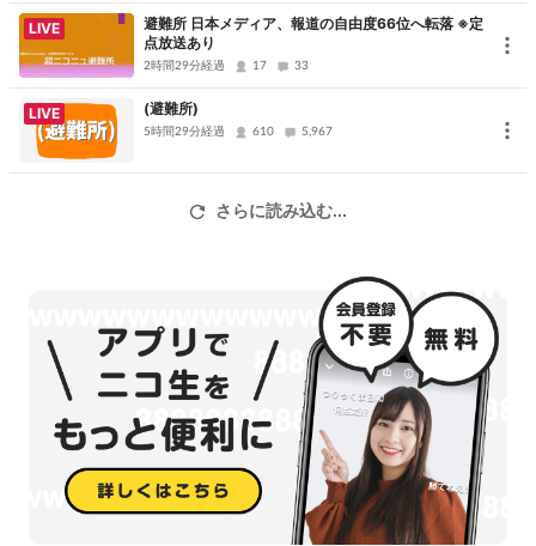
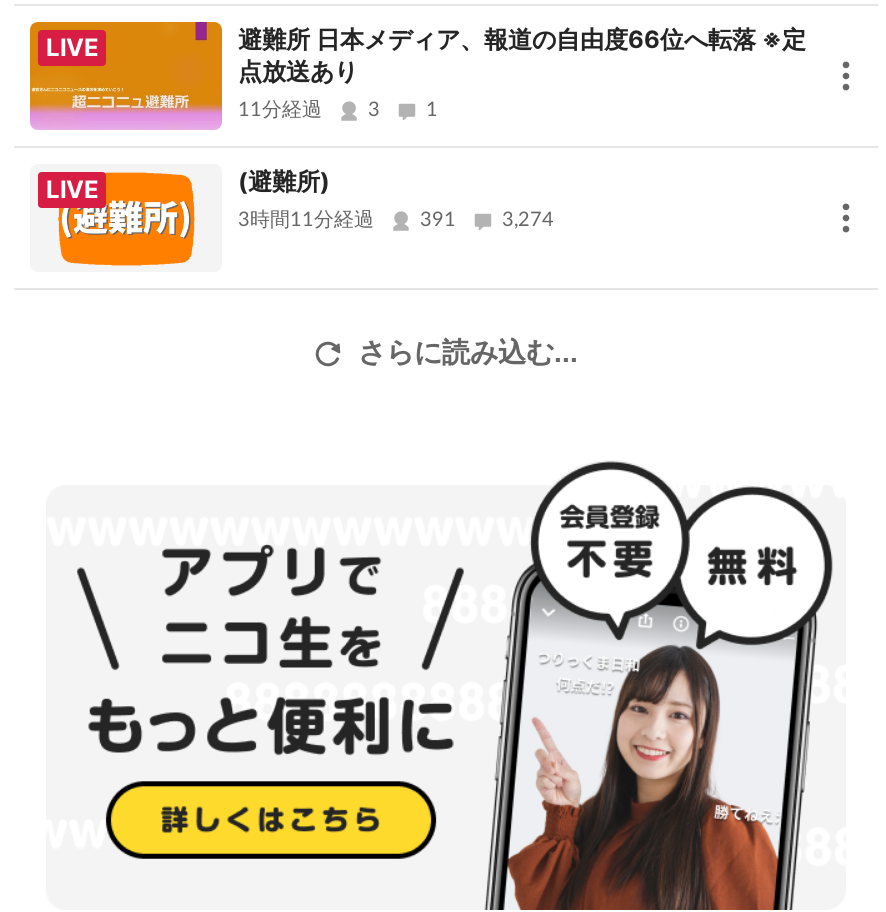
- 2時間29分経過
- 17
- 33
+ 11分経過
+ 3
+ 1

- 5時間29分経過
+ 3時間11分経過

- 610
+ 391

- 5,967
+ 3,274
